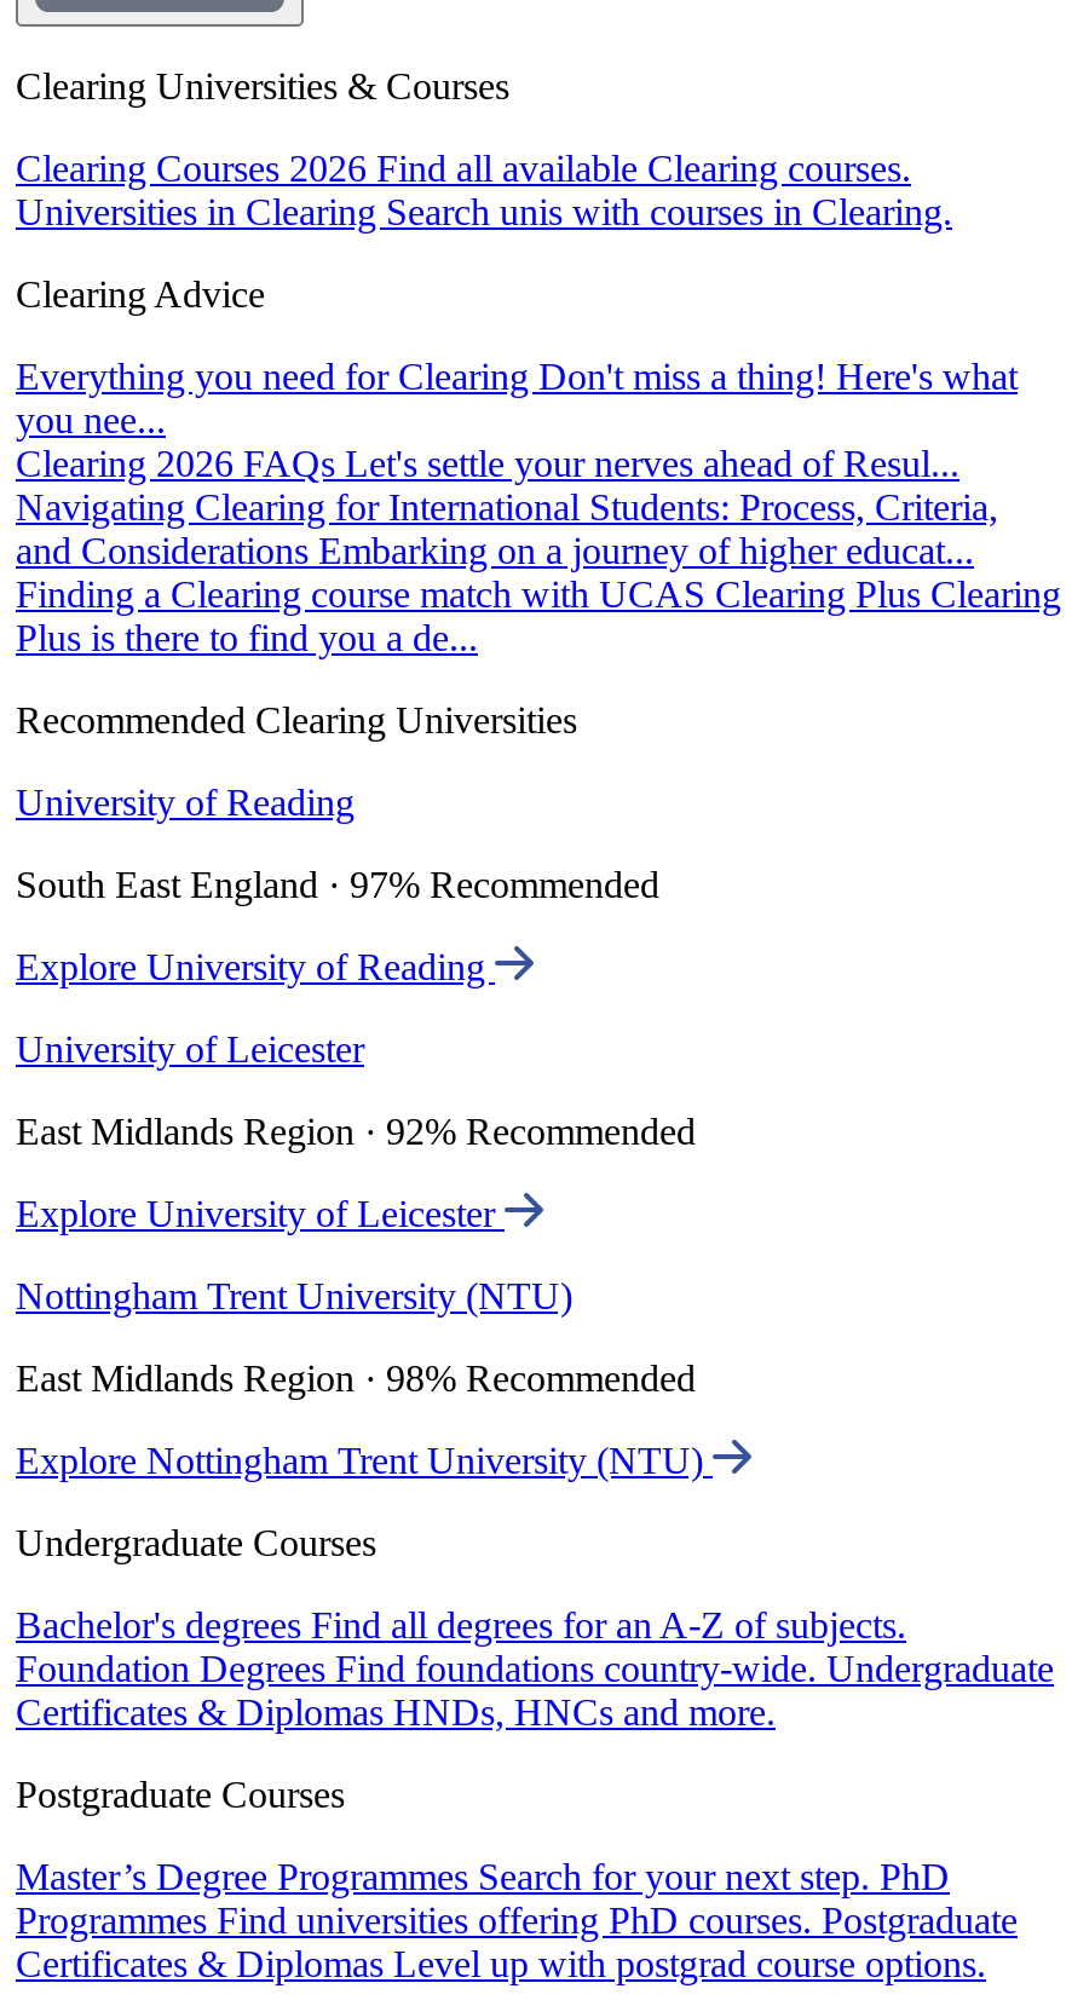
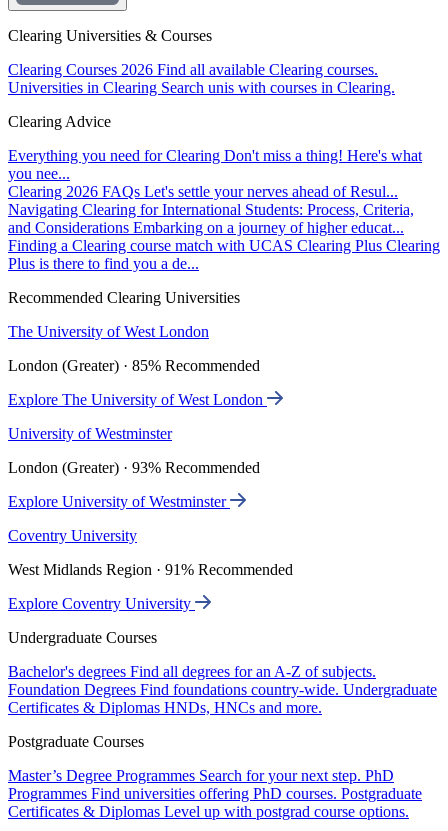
- University of Reading
+ The University of West London

- South East England · 97% Recommended
+ London (Greater) · 85% Recommended

- Explore University of Reading
+ Explore The University of West London

- University of Leicester
+ University of Westminster

- East Midlands Region · 92% Recommended
+ London (Greater) · 93% Recommended

- Explore University of Leicester
+ Explore University of Westminster

- Nottingham Trent University (NTU)
+ Coventry University

- East Midlands Region · 98% Recommended
+ West Midlands Region · 91% Recommended

- Explore Nottingham Trent University (NTU)
+ Explore Coventry University
